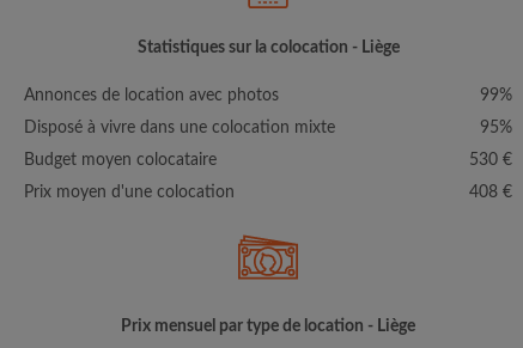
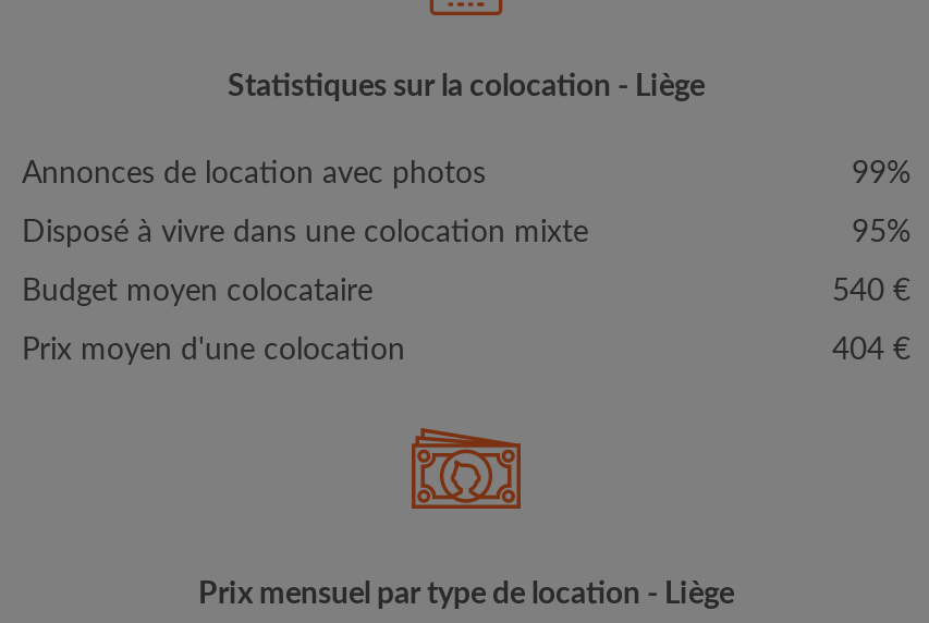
- 530 €
+ 540 €

- 408 €
+ 404 €
